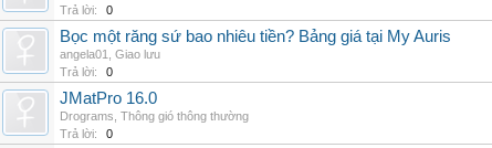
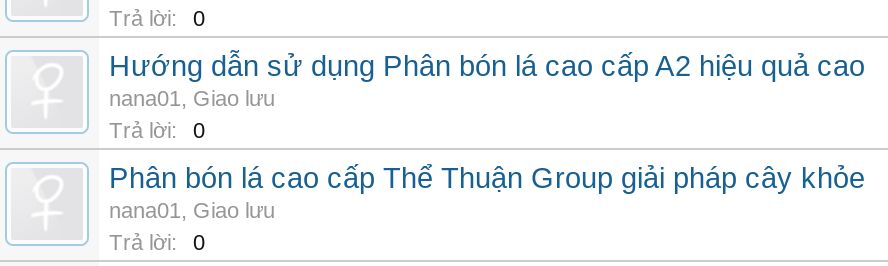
- Bọc một răng sứ bao nhiêu tiền? Bảng giá tại My Auris
- angela01, Giao lưu
+ Hướng dẫn sử dụng Phân bón lá cao cấp A2 hiệu quả cao
+ nana01, Giao lưu

- JMatPro 16.0
- Drograms, Thông gió thông thường
+ Phân bón lá cao cấp Thể Thuận Group giải pháp cây khỏe
+ nana01, Giao lưu
